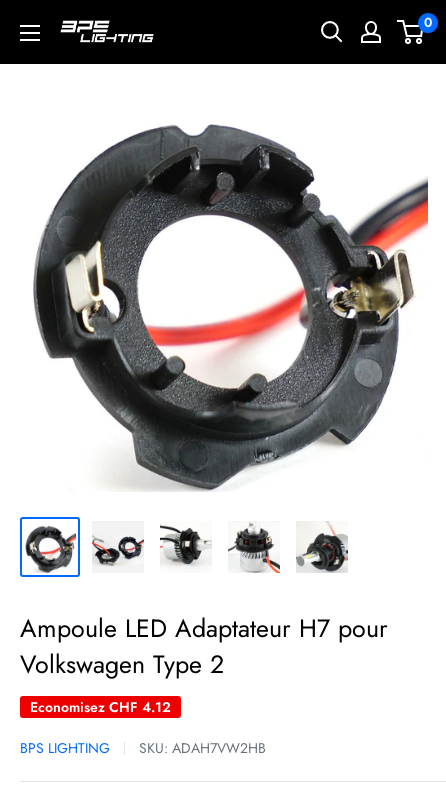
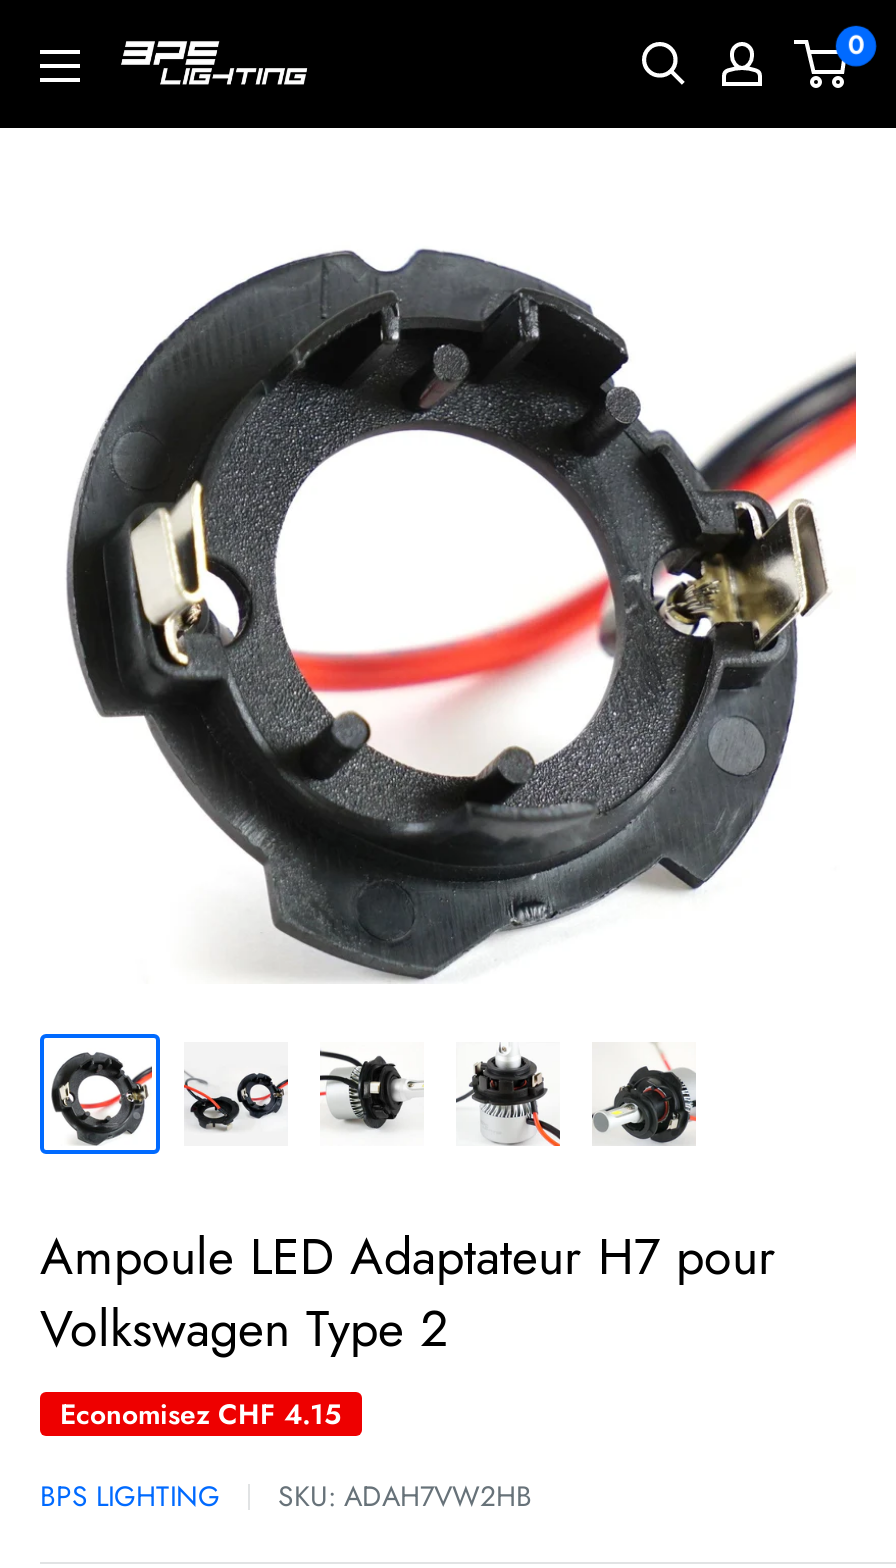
- Economisez CHF 4.12
+ Economisez CHF 4.15
